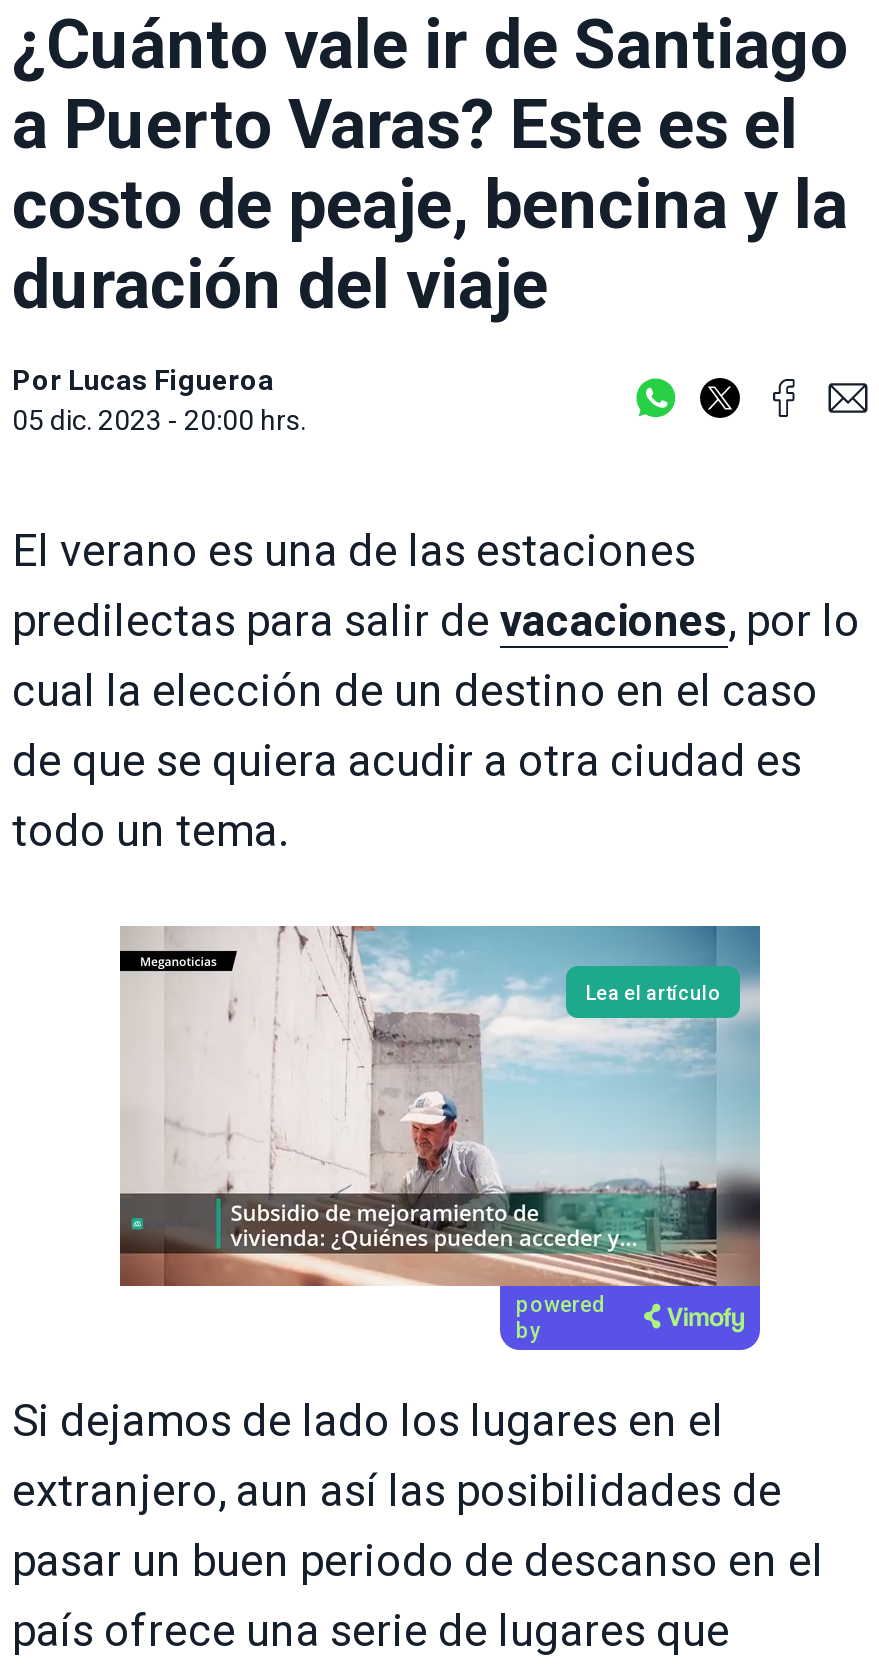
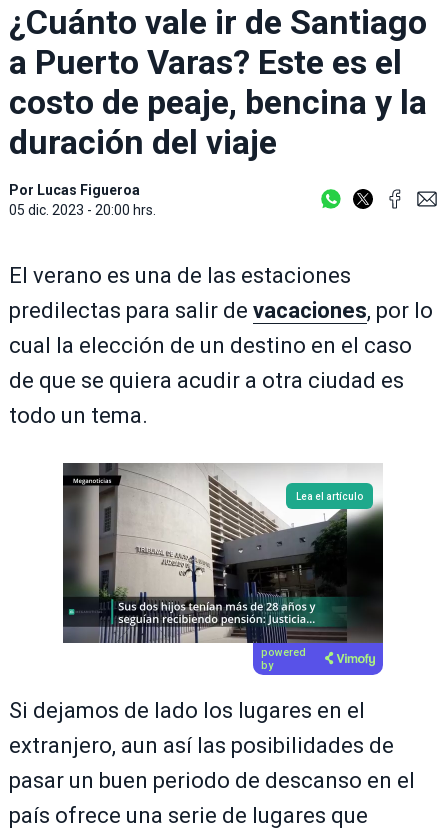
- [image]
+ [image]
